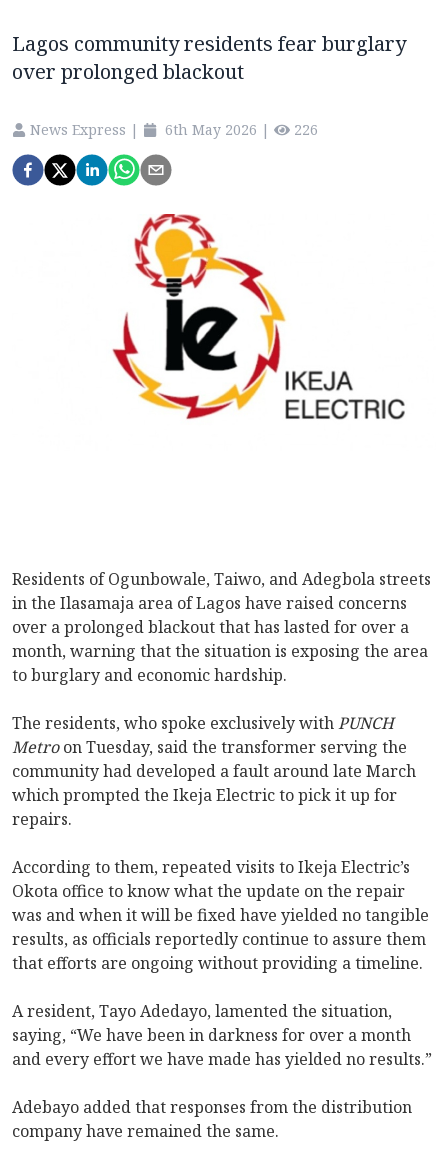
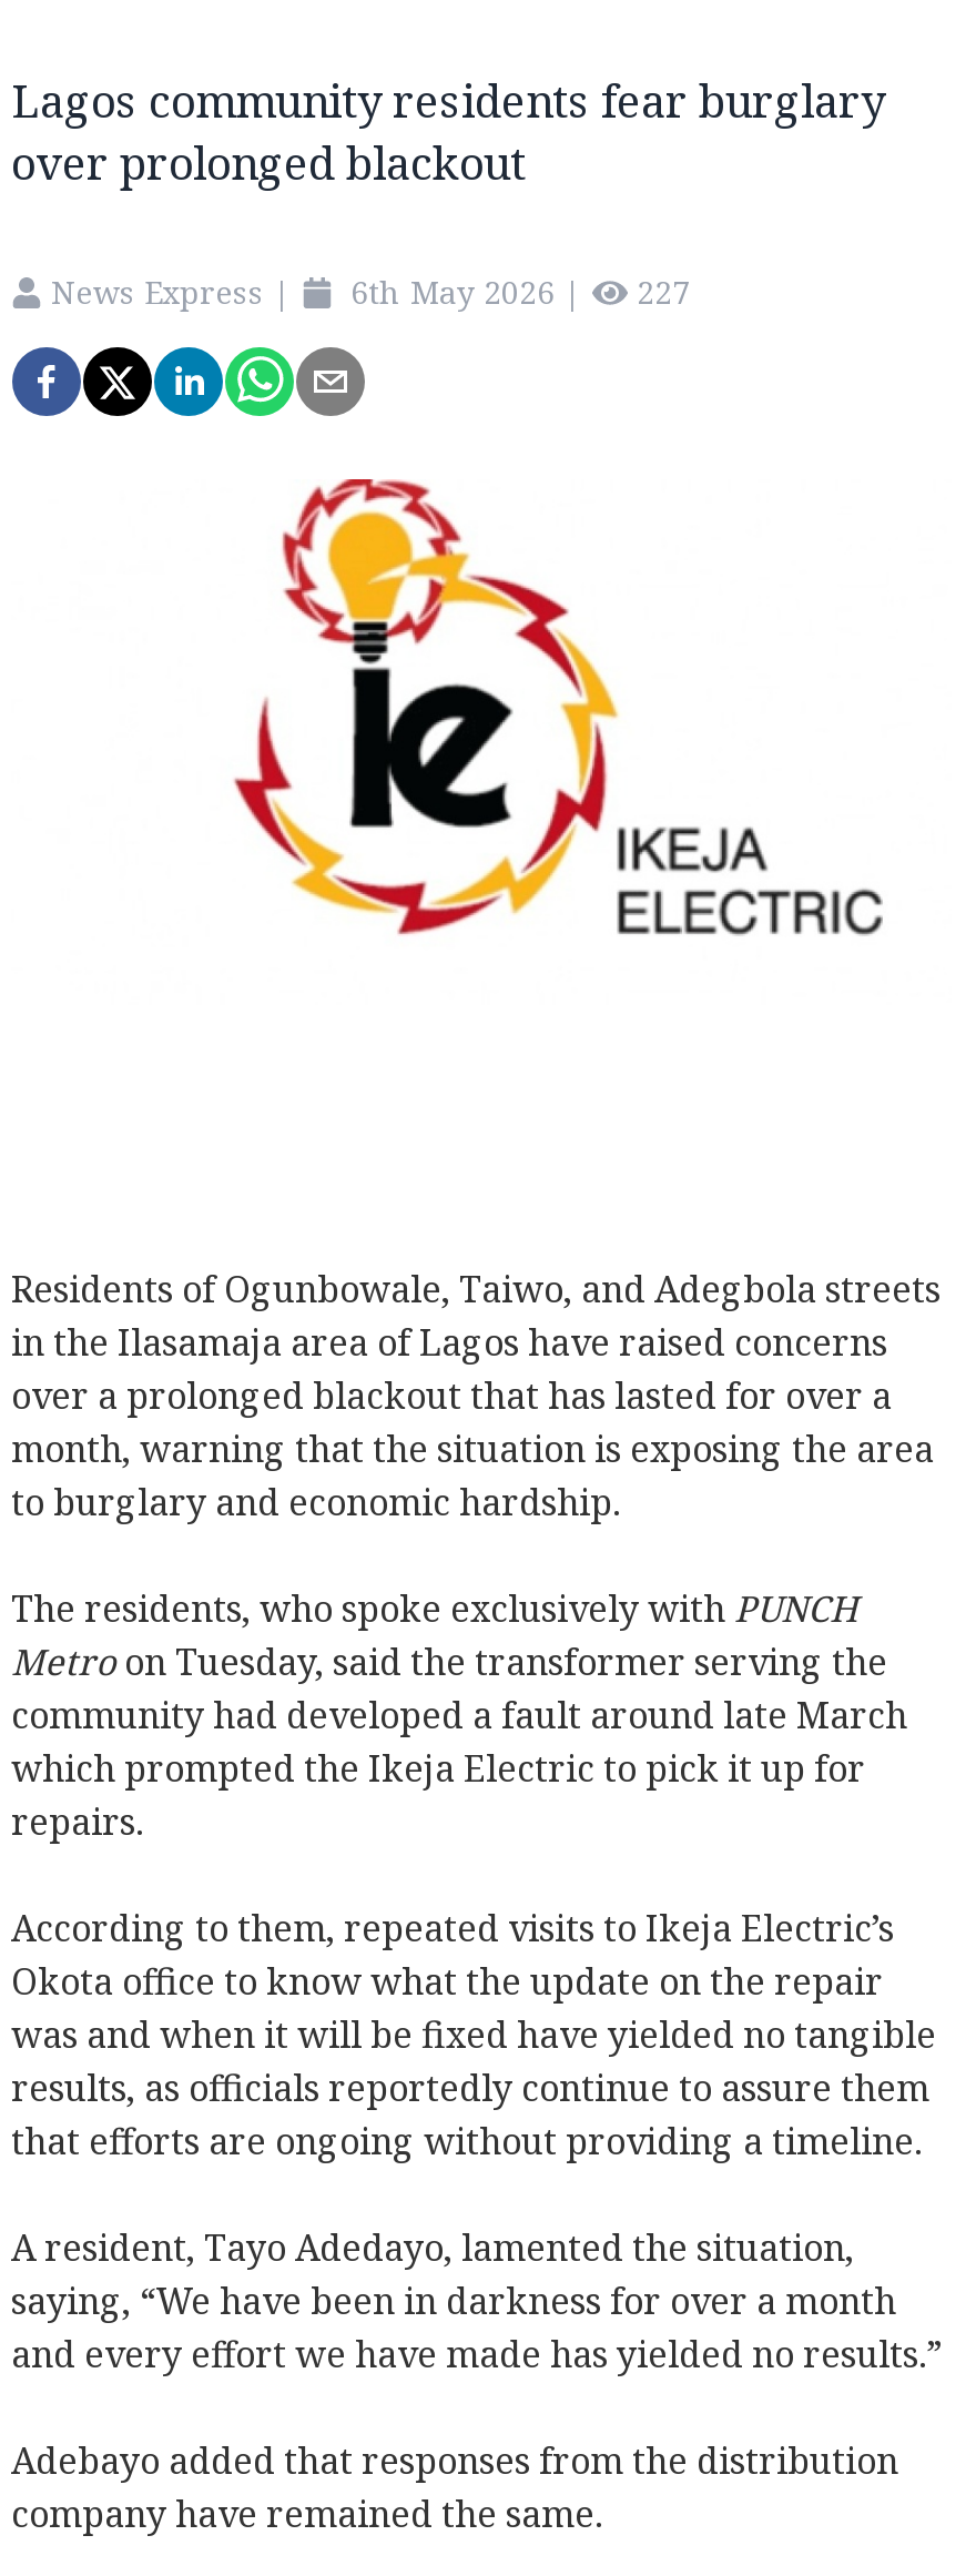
- 226
+ 227
